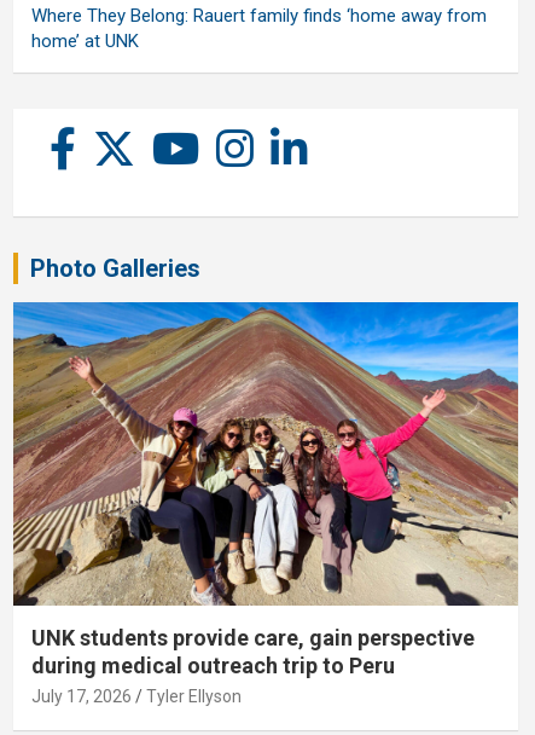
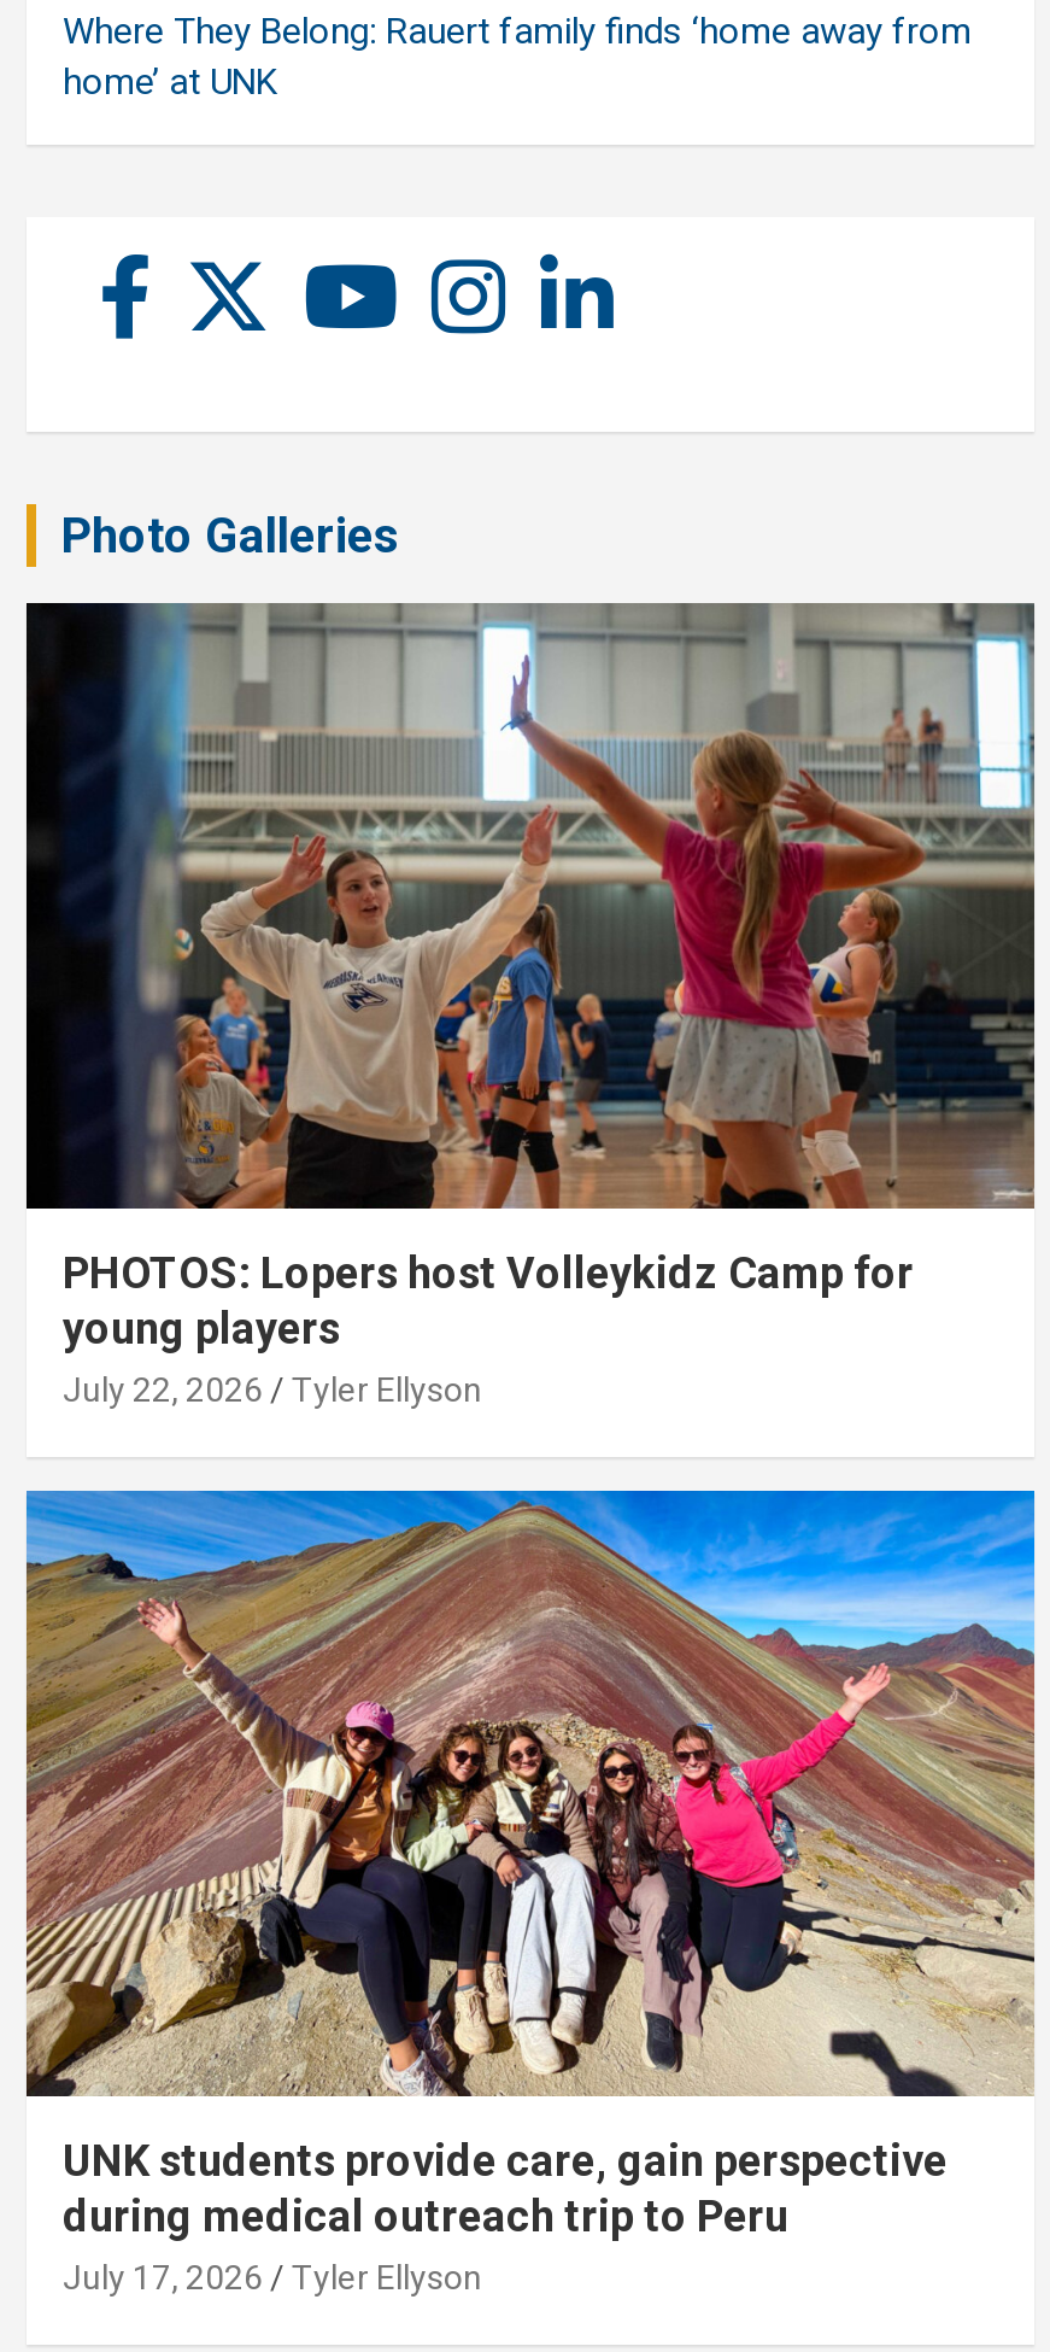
+ [image]
+ PHOTOS: Lopers host Volleykidz Camp for
+ young players
+ July 22, 2026
+ Tyler Ellyson
